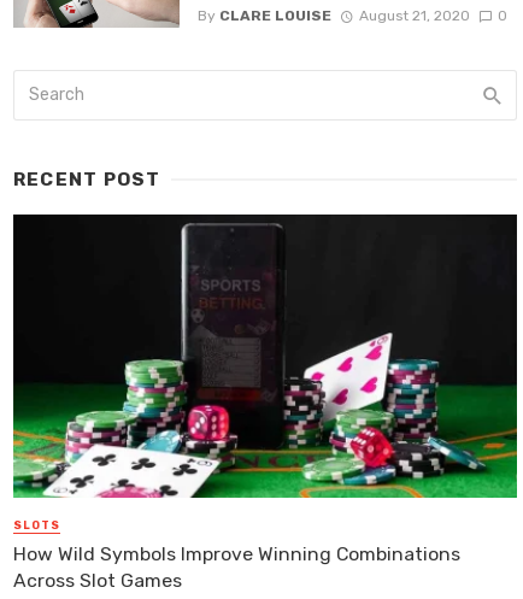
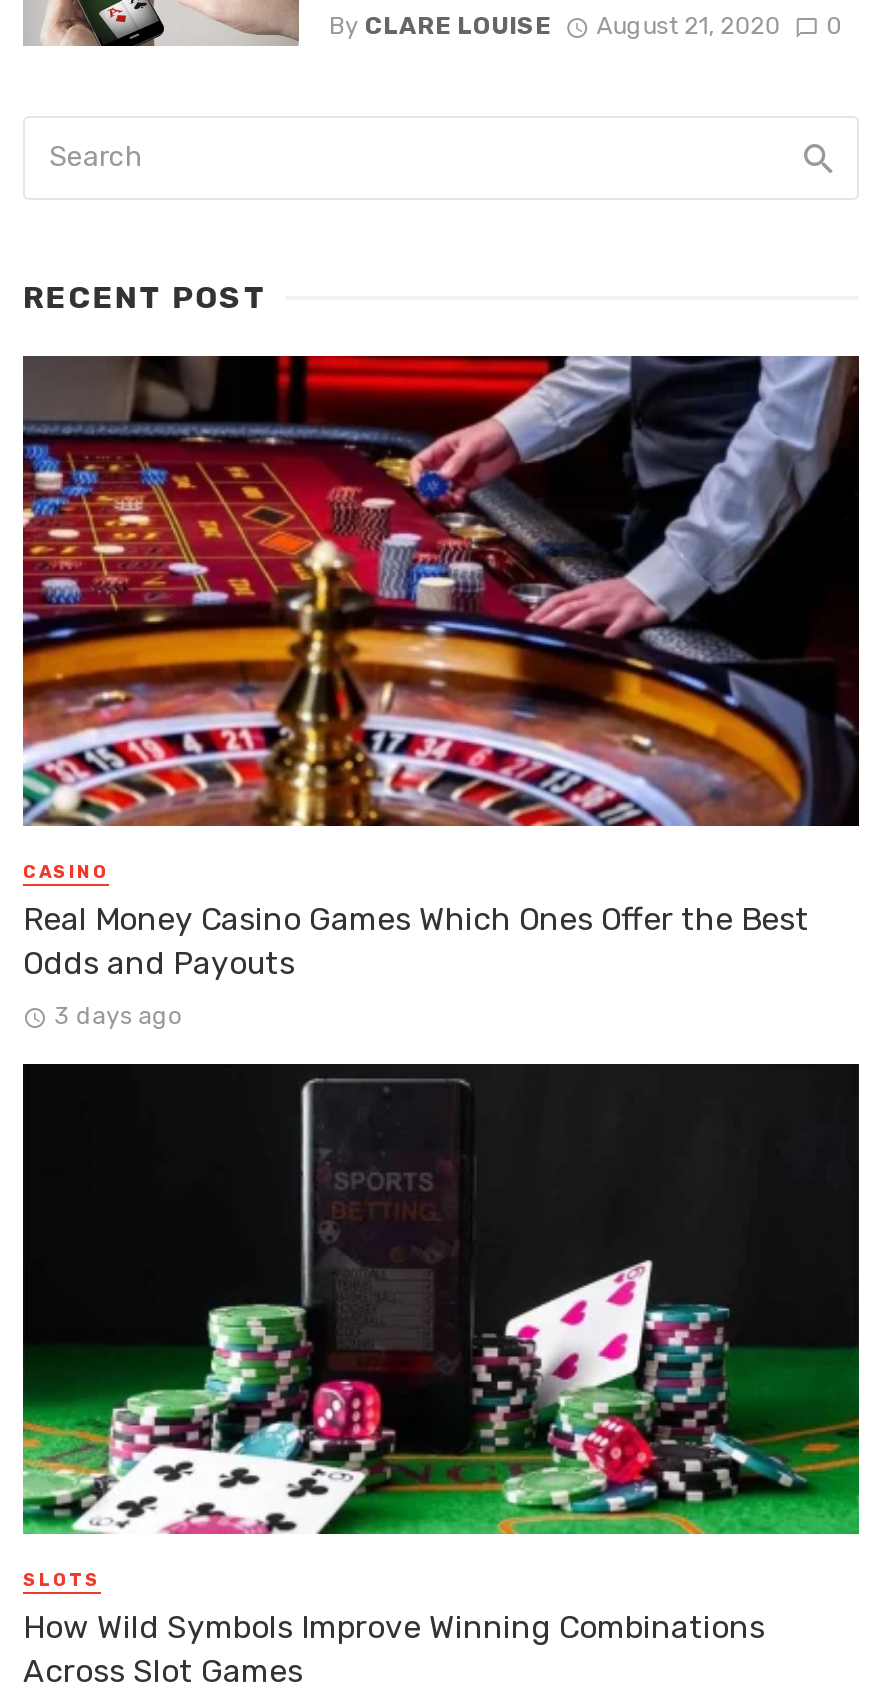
+ [image]
+ CASINO
+ Real Money Casino Games Which Ones Offer the Best
+ Odds and Payouts
+ 3 days ago
